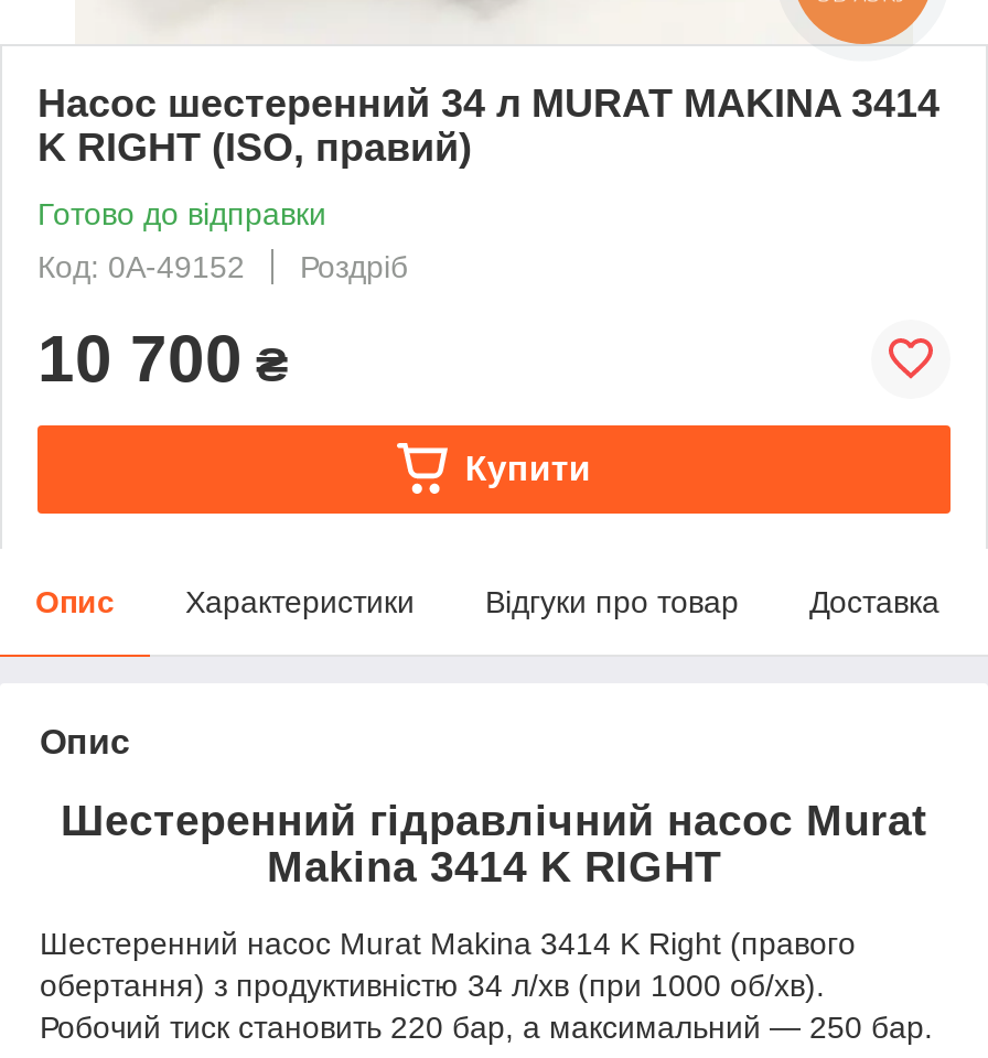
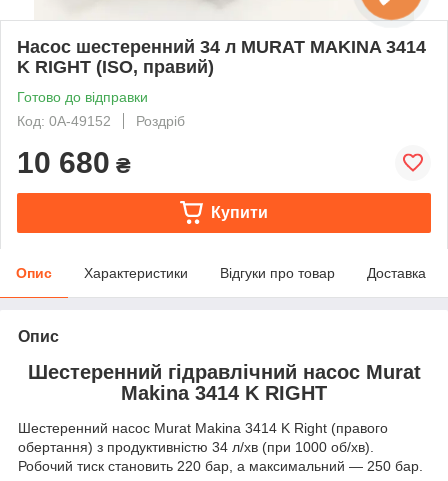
- 10 700 ₴
+ 10 680 ₴
